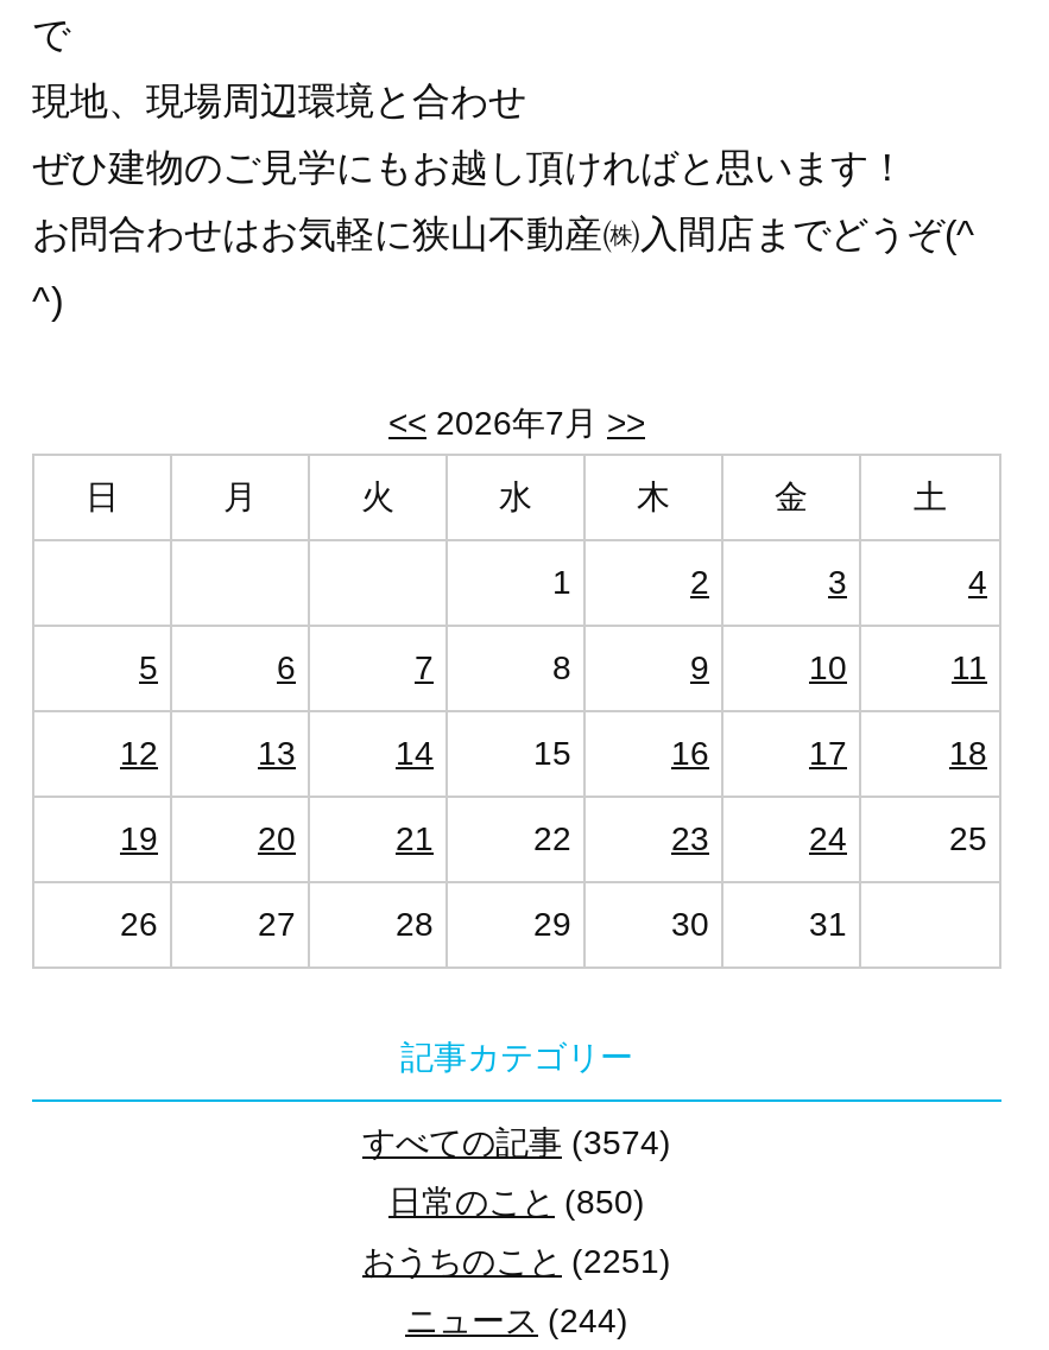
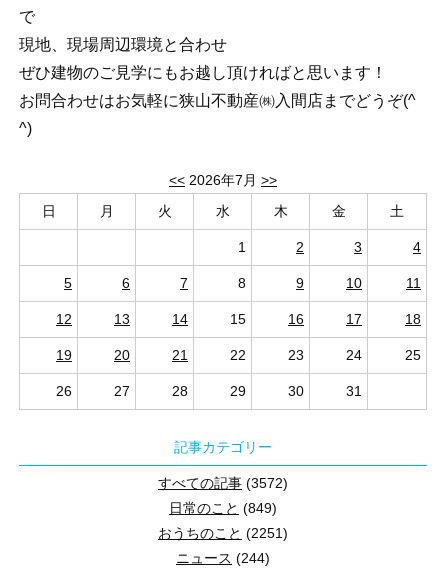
- すべての記事(3574)
+ すべての記事(3572)

- 日常のこと(850)
+ 日常のこと(849)
